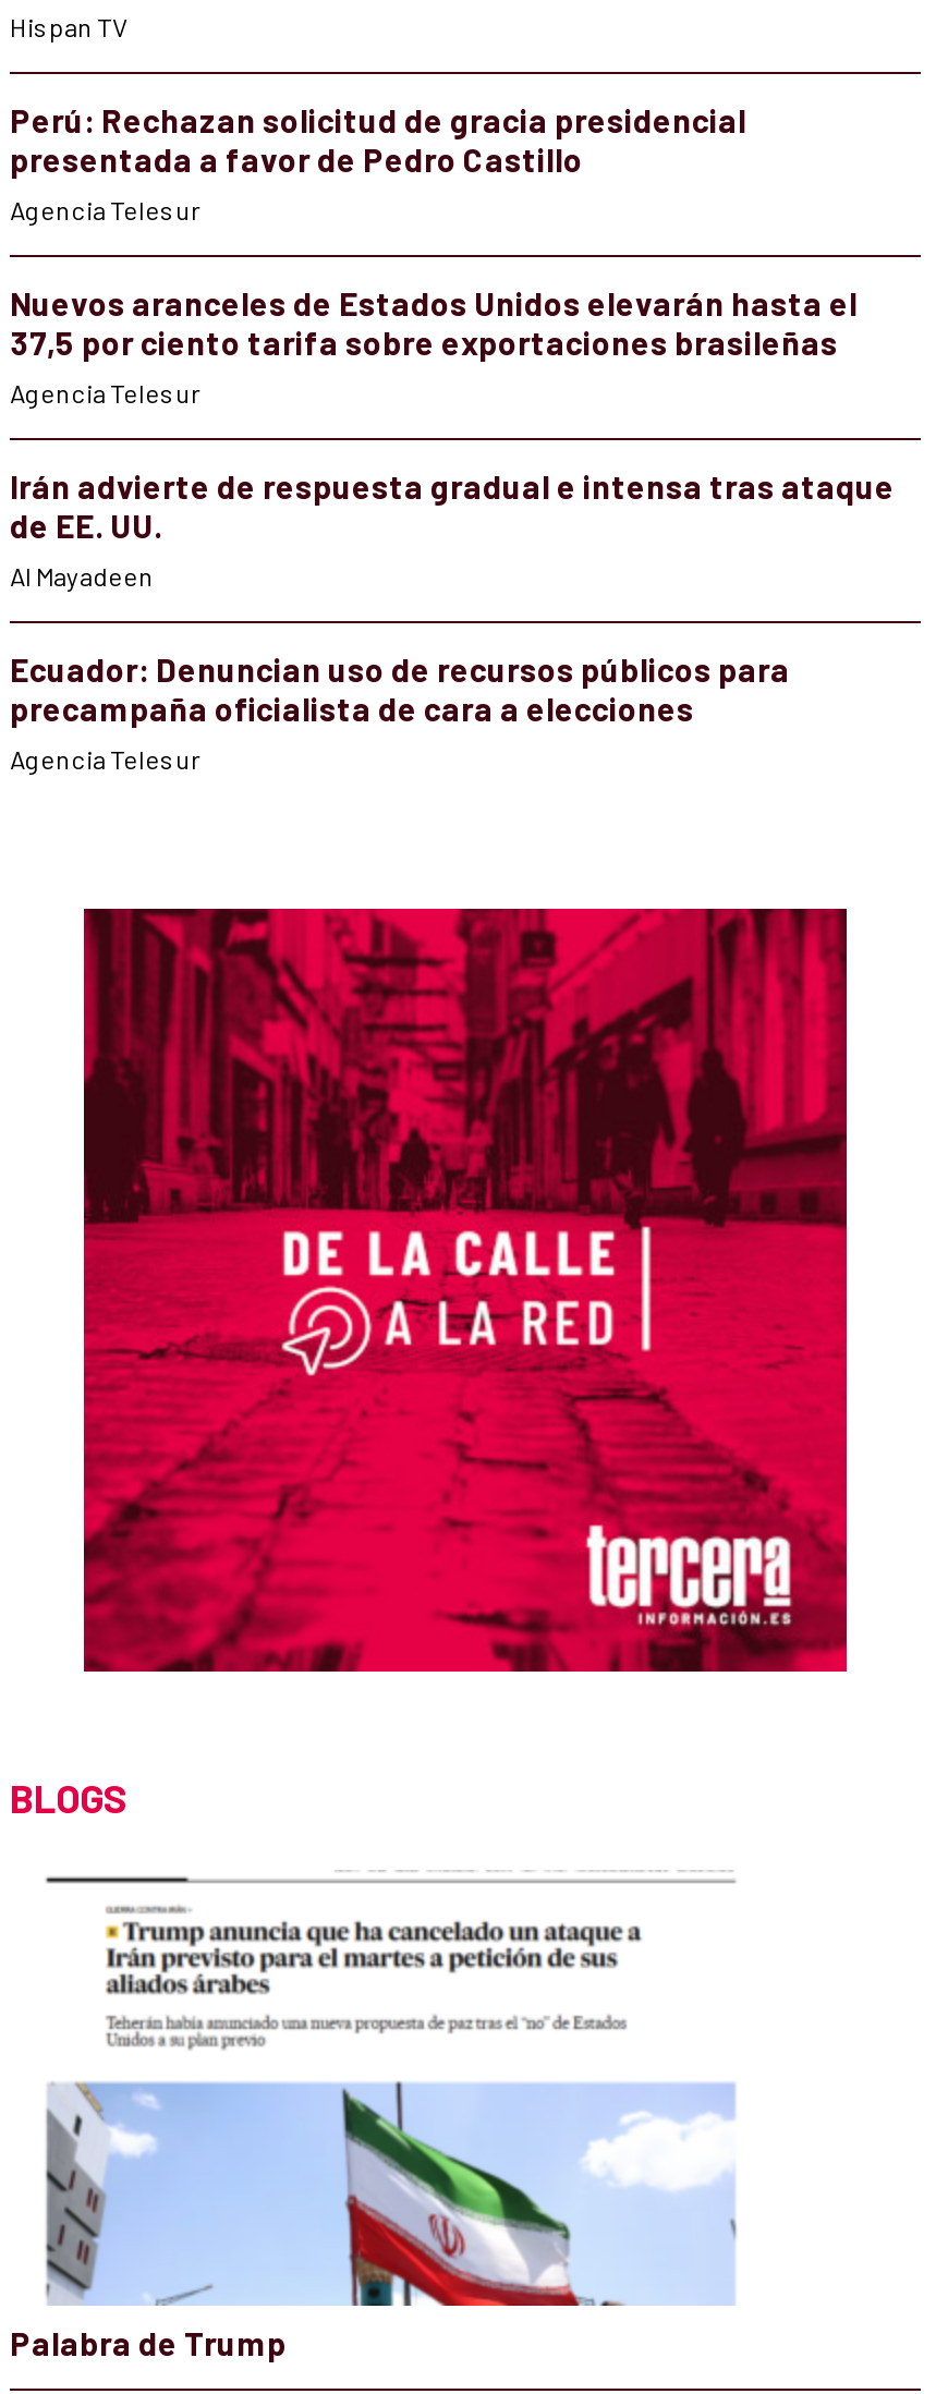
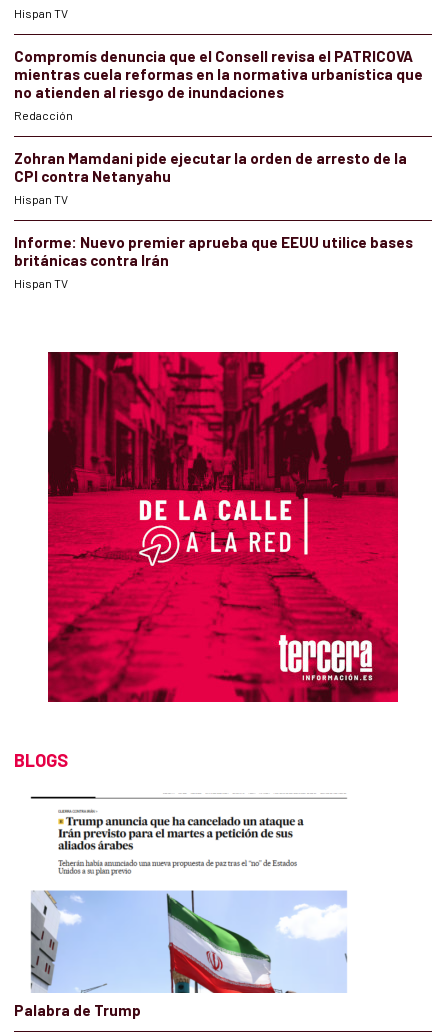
- Perú: Rechazan solicitud de gracia presidencial
- presentada a favor de Pedro Castillo
- Agencia Telesur
- Nuevos aranceles de Estados Unidos elevarán hasta el
- 37,5 por ciento tarifa sobre exportaciones brasileñas
- Agencia Telesur
- Irán advierte de respuesta gradual e intensa tras ataque
- de EE. UU.
- Al Mayadeen
- Ecuador: Denuncian uso de recursos públicos para
- precampaña oficialista de cara a elecciones
- Agencia Telesur
+ Compromís denuncia que el Consell revisa el PATRICOVA
+ mientras cuela reformas en la normativa urbanística que
+ no atienden al riesgo de inundaciones
+ Redacción
+ Zohran Mamdani pide ejecutar la orden de arresto de la
+ CPI contra Netanyahu
+ Hispan TV
+ Informe: Nuevo premier aprueba que EEUU utilice bases
+ británicas contra Irán
+ Hispan TV
